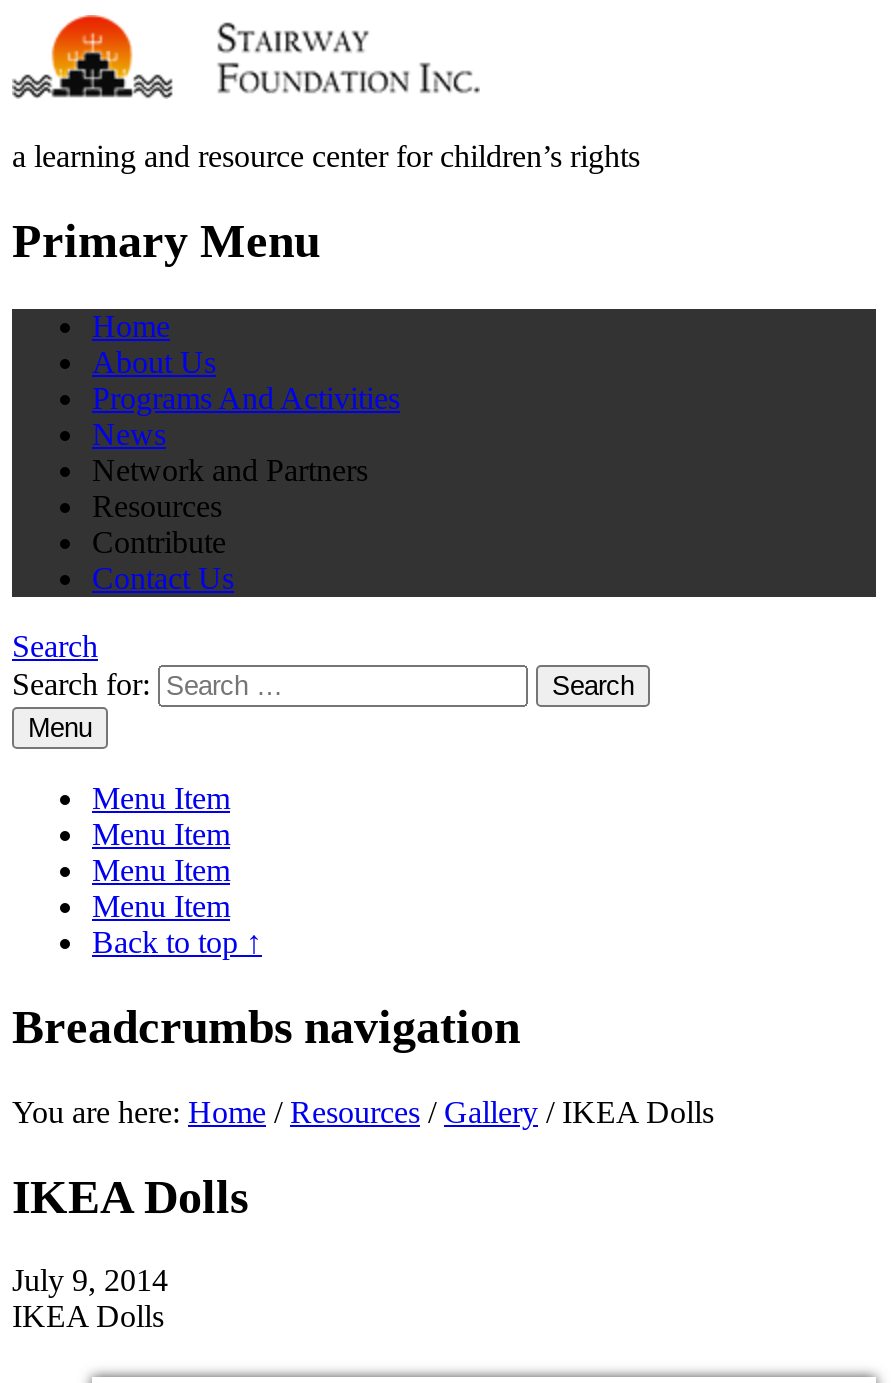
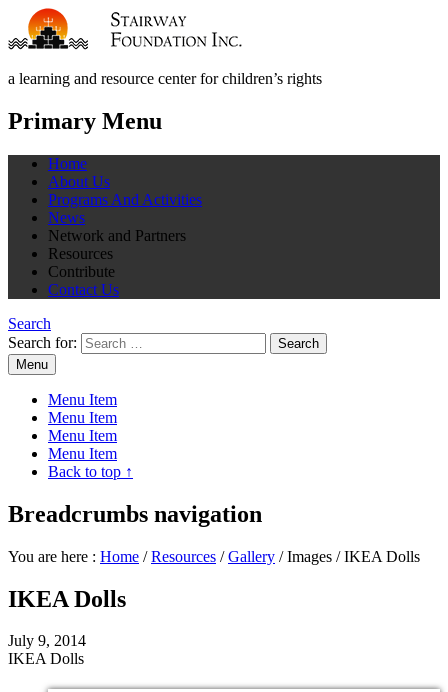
- You are here: Home / Resources / Gallery / IKEA Dolls
+ You are here : Home / Resources / Gallery / Images / IKEA Dolls
